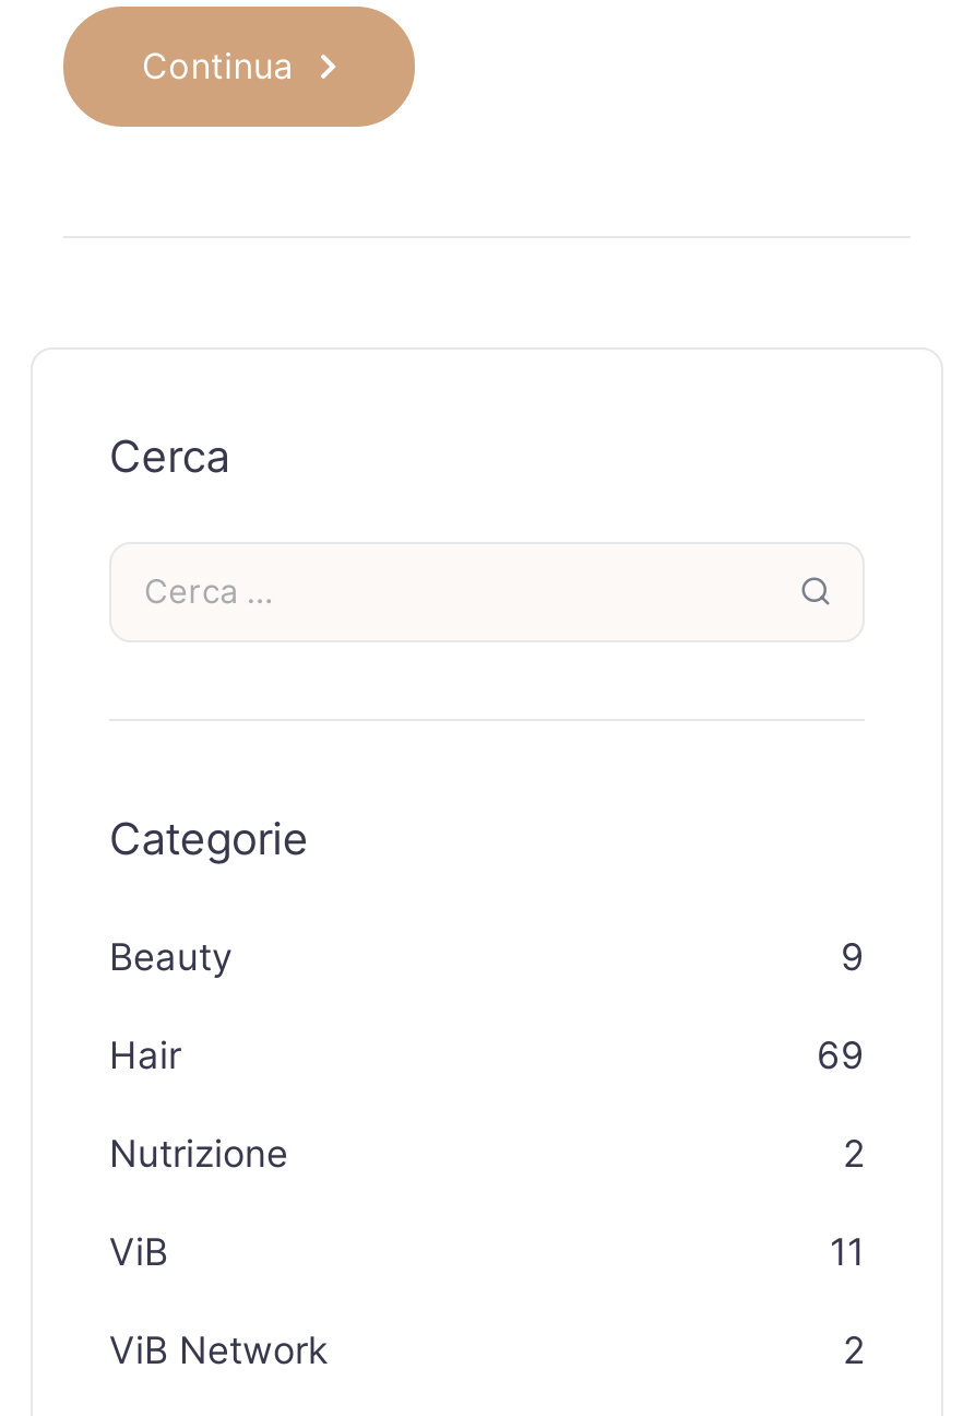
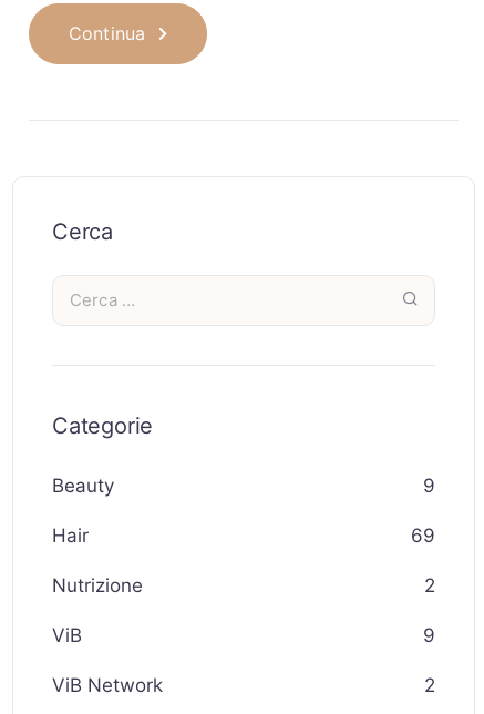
- 11
+ 9
